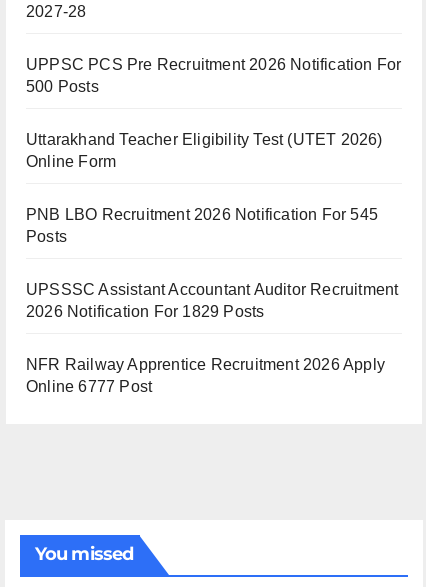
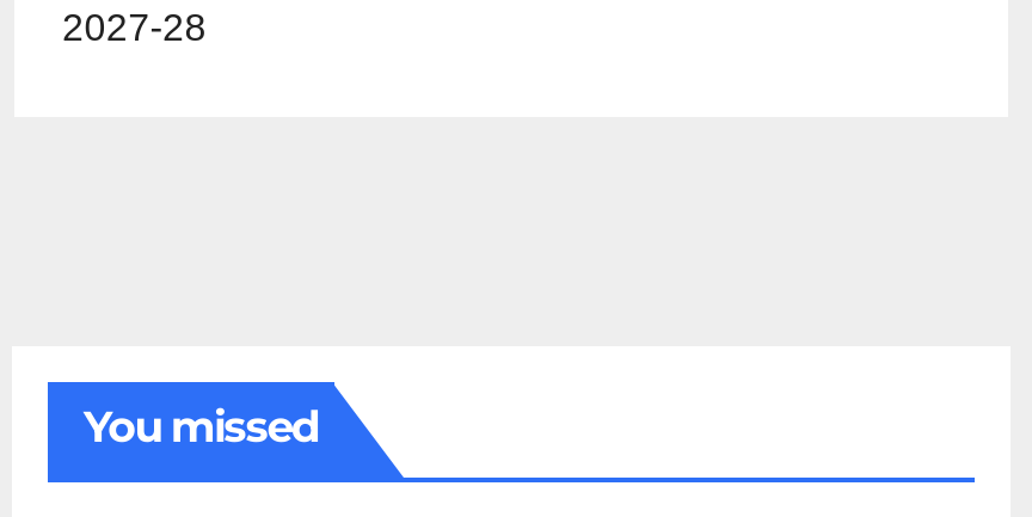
- UPPSC PCS Pre Recruitment 2026 Notification For
- 500 Posts
- Uttarakhand Teacher Eligibility Test (UTET 2026)
- Online Form
- PNB LBO Recruitment 2026 Notification For 545
- Posts
- UPSSSC Assistant Accountant Auditor Recruitment
- 2026 Notification For 1829 Posts
- NFR Railway Apprentice Recruitment 2026 Apply
- Online 6777 Post
